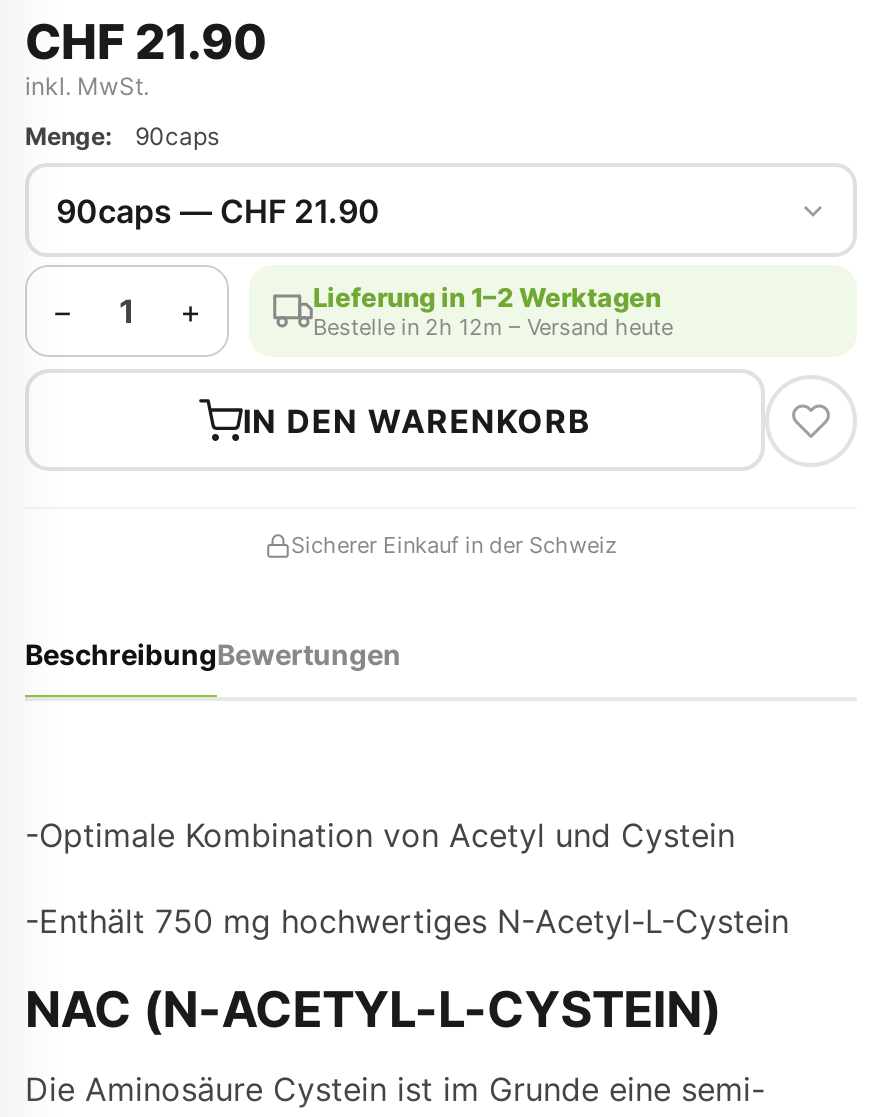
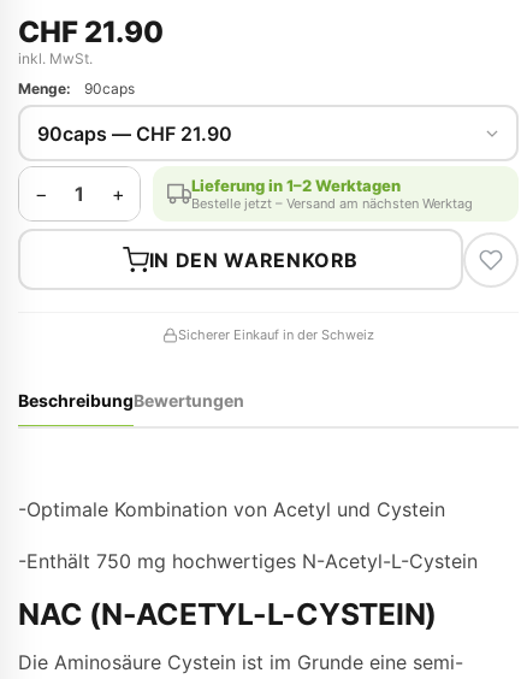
- Bestelle in 2h 12m – Versand heute
+ Bestelle jetzt – Versand am nächsten Werktag
